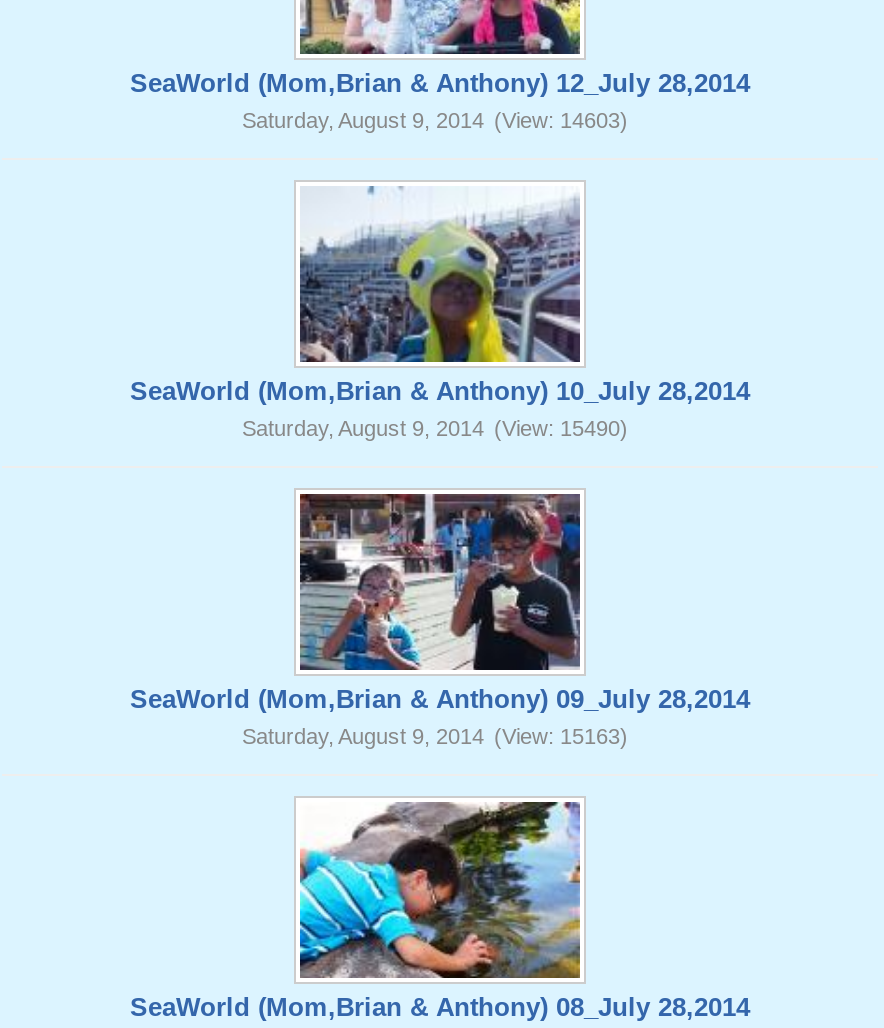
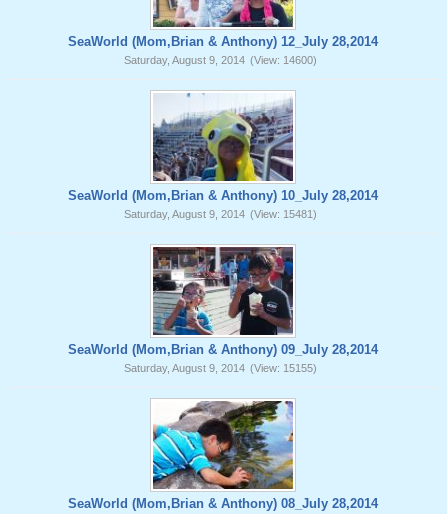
- Saturday, August 9, 2014 (View: 14603)
+ Saturday, August 9, 2014 (View: 14600)

- Saturday, August 9, 2014 (View: 15490)
+ Saturday, August 9, 2014 (View: 15481)

- Saturday, August 9, 2014 (View: 15163)
+ Saturday, August 9, 2014 (View: 15155)
